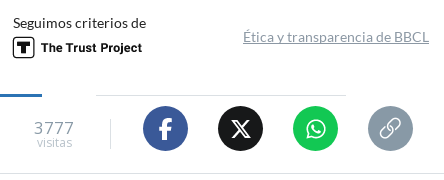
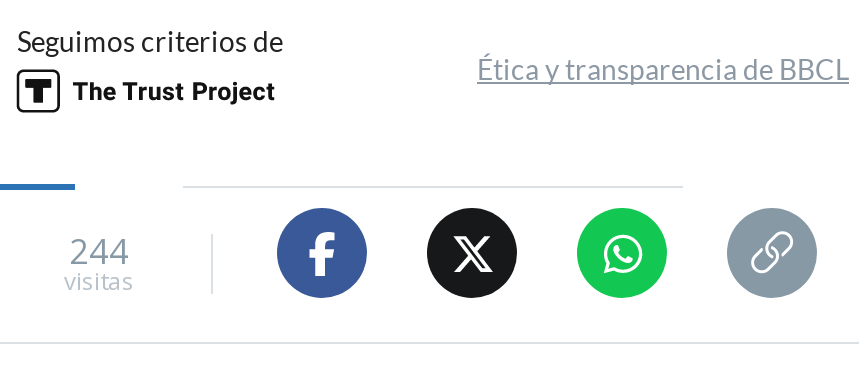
- 3777
+ 244
